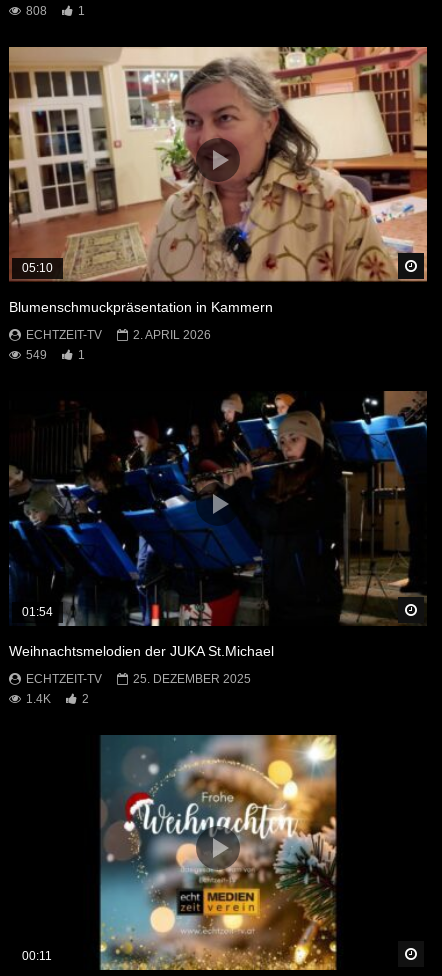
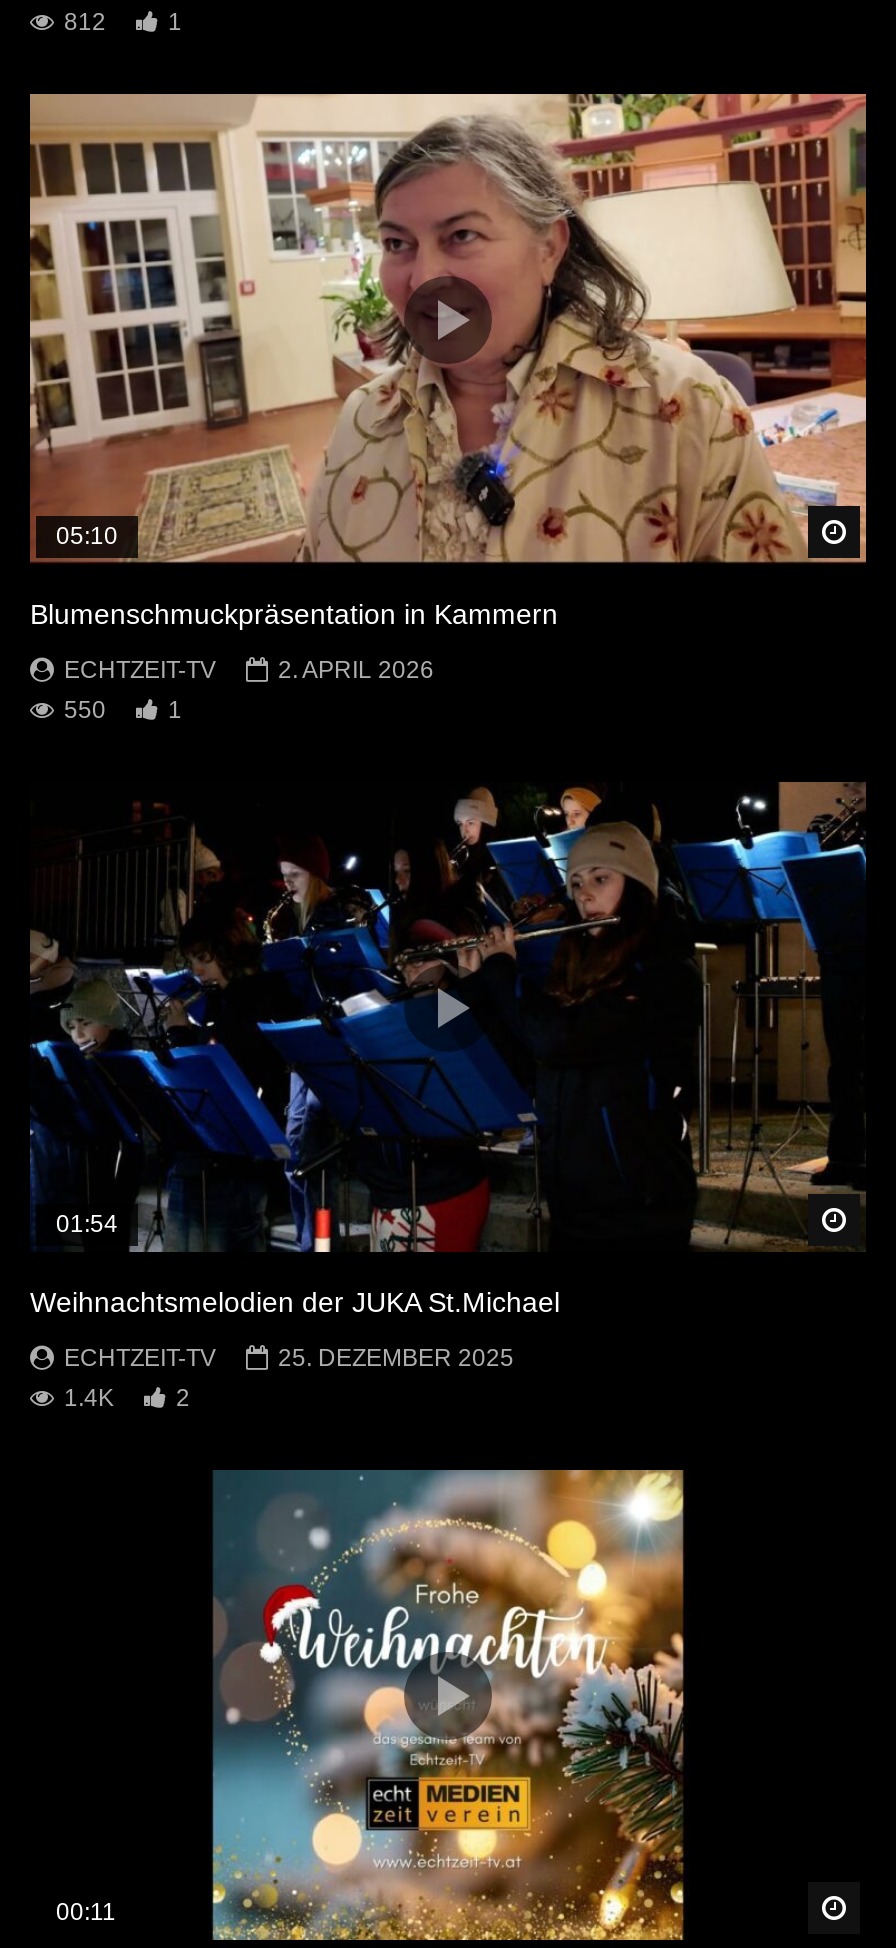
- 808
+ 812

- 549
+ 550
